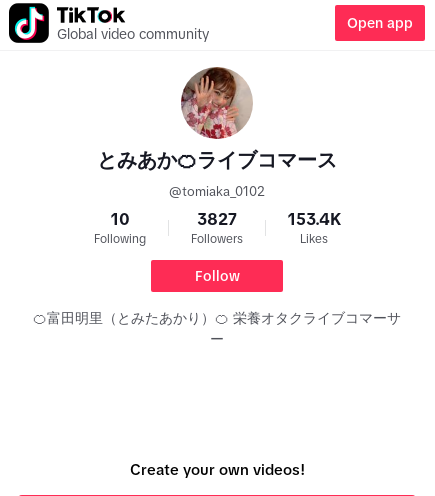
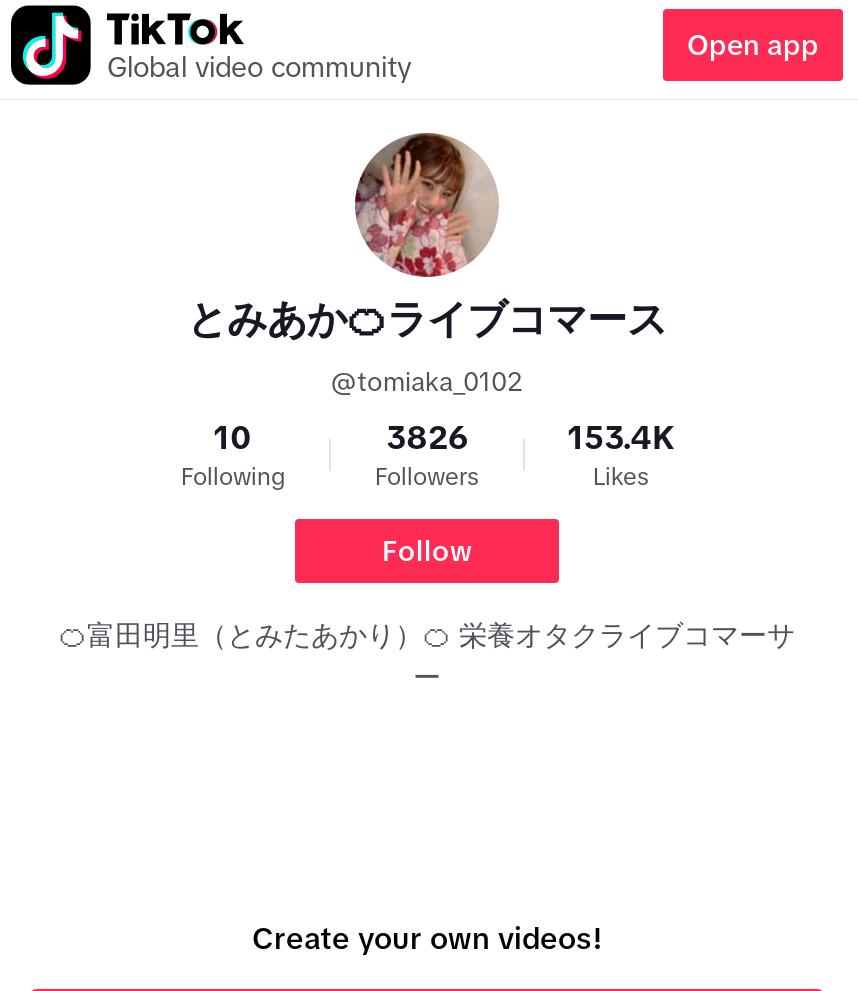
- 3827
+ 3826
